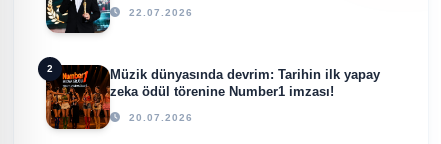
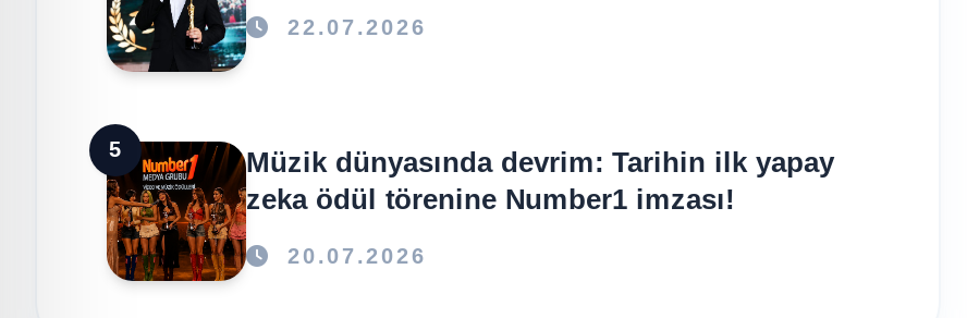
- 2
+ 5
